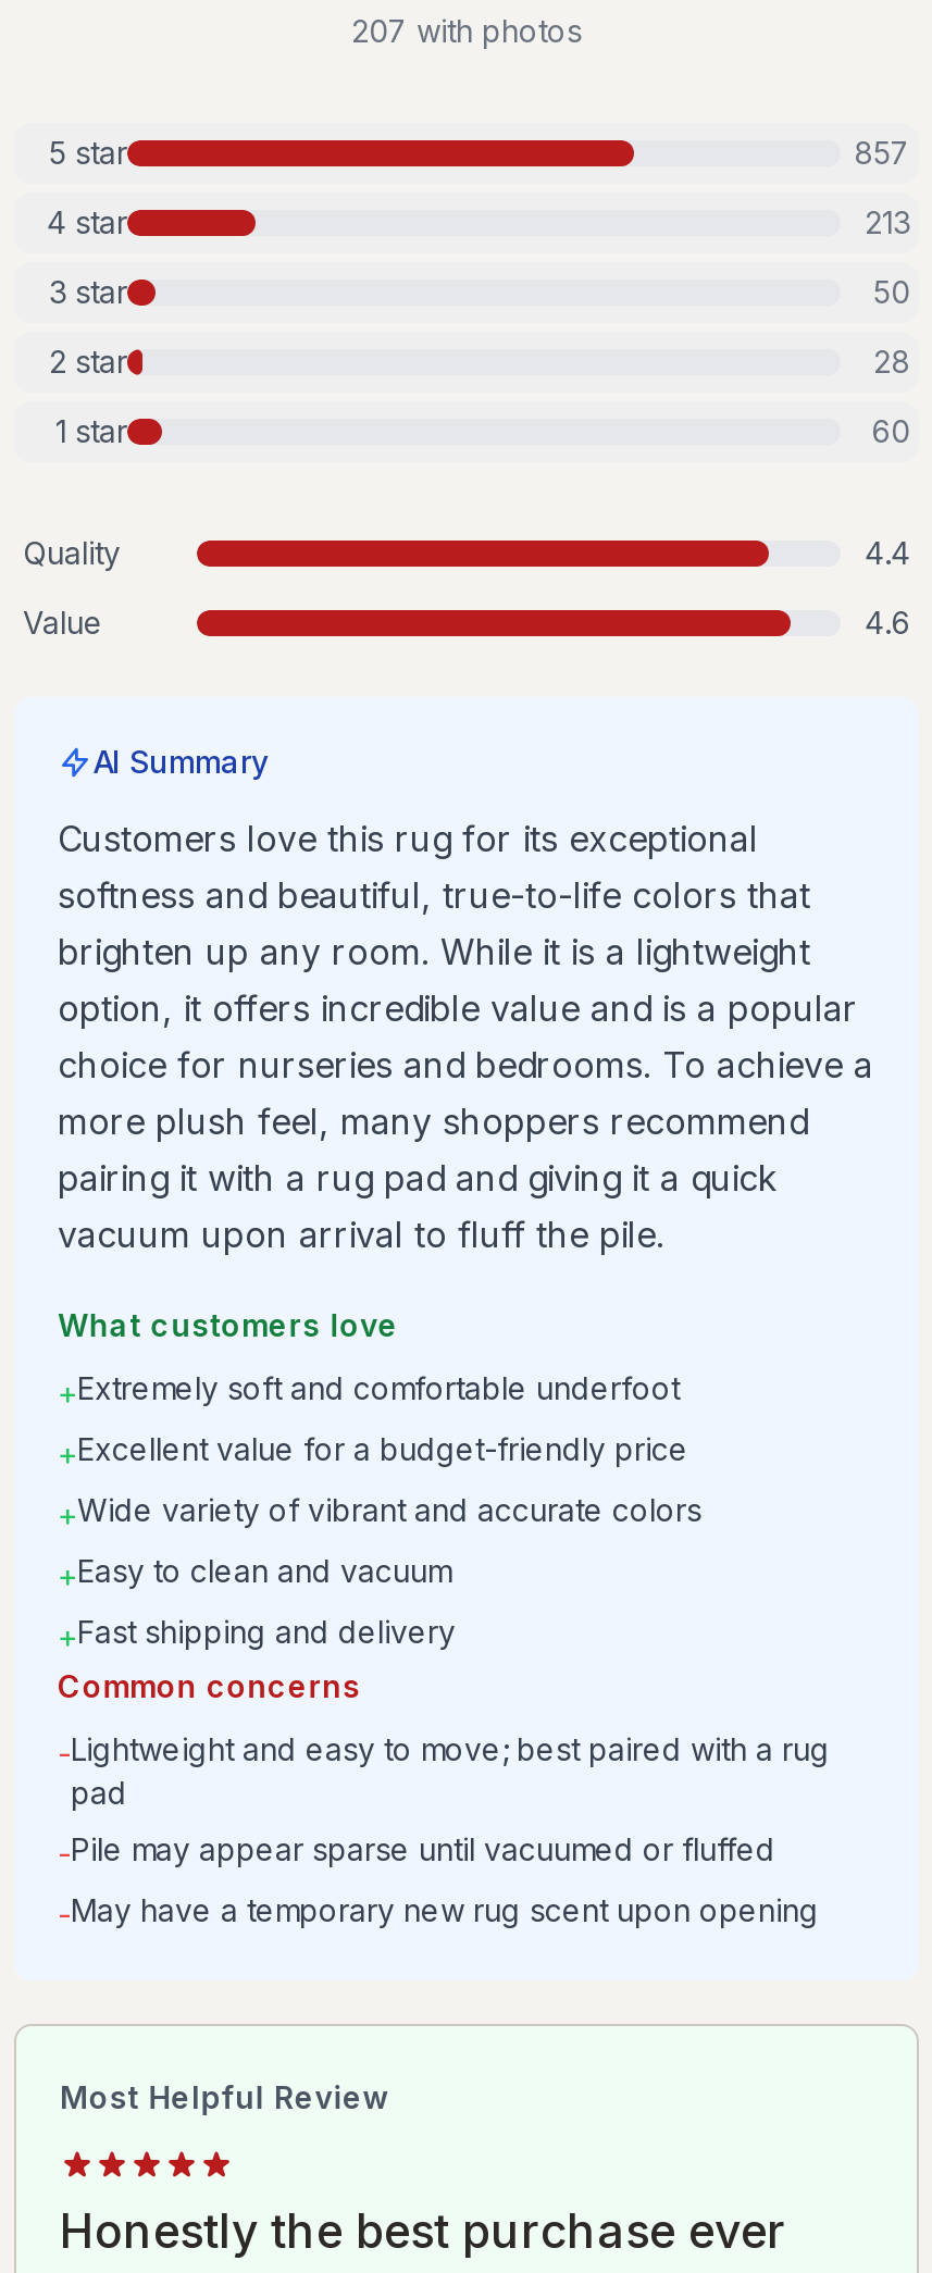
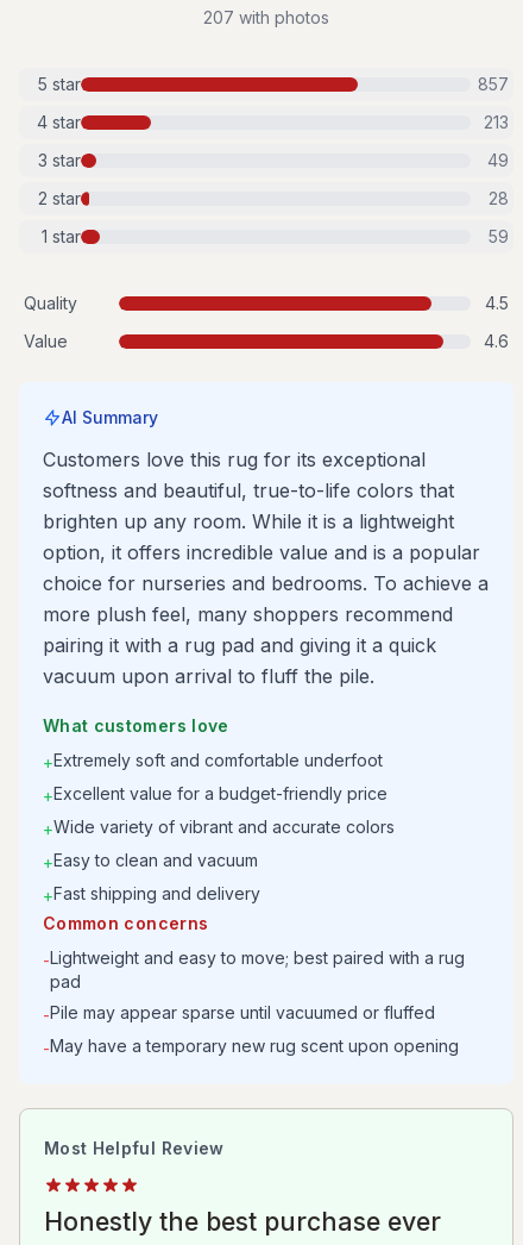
- 50
+ 49

- 60
+ 59

- 4.4
+ 4.5
